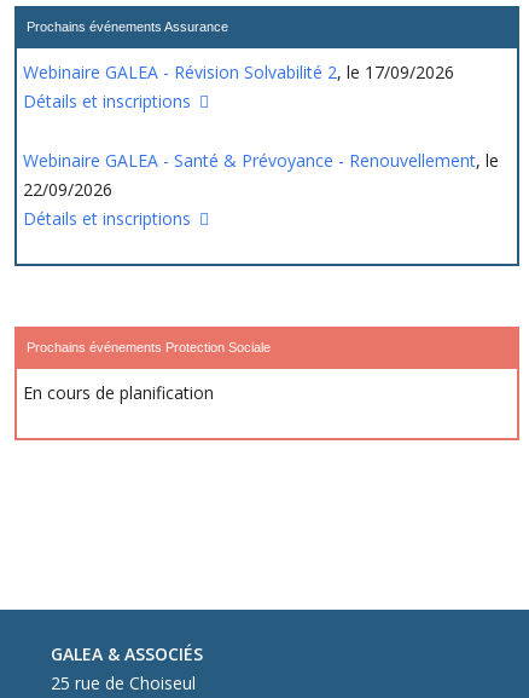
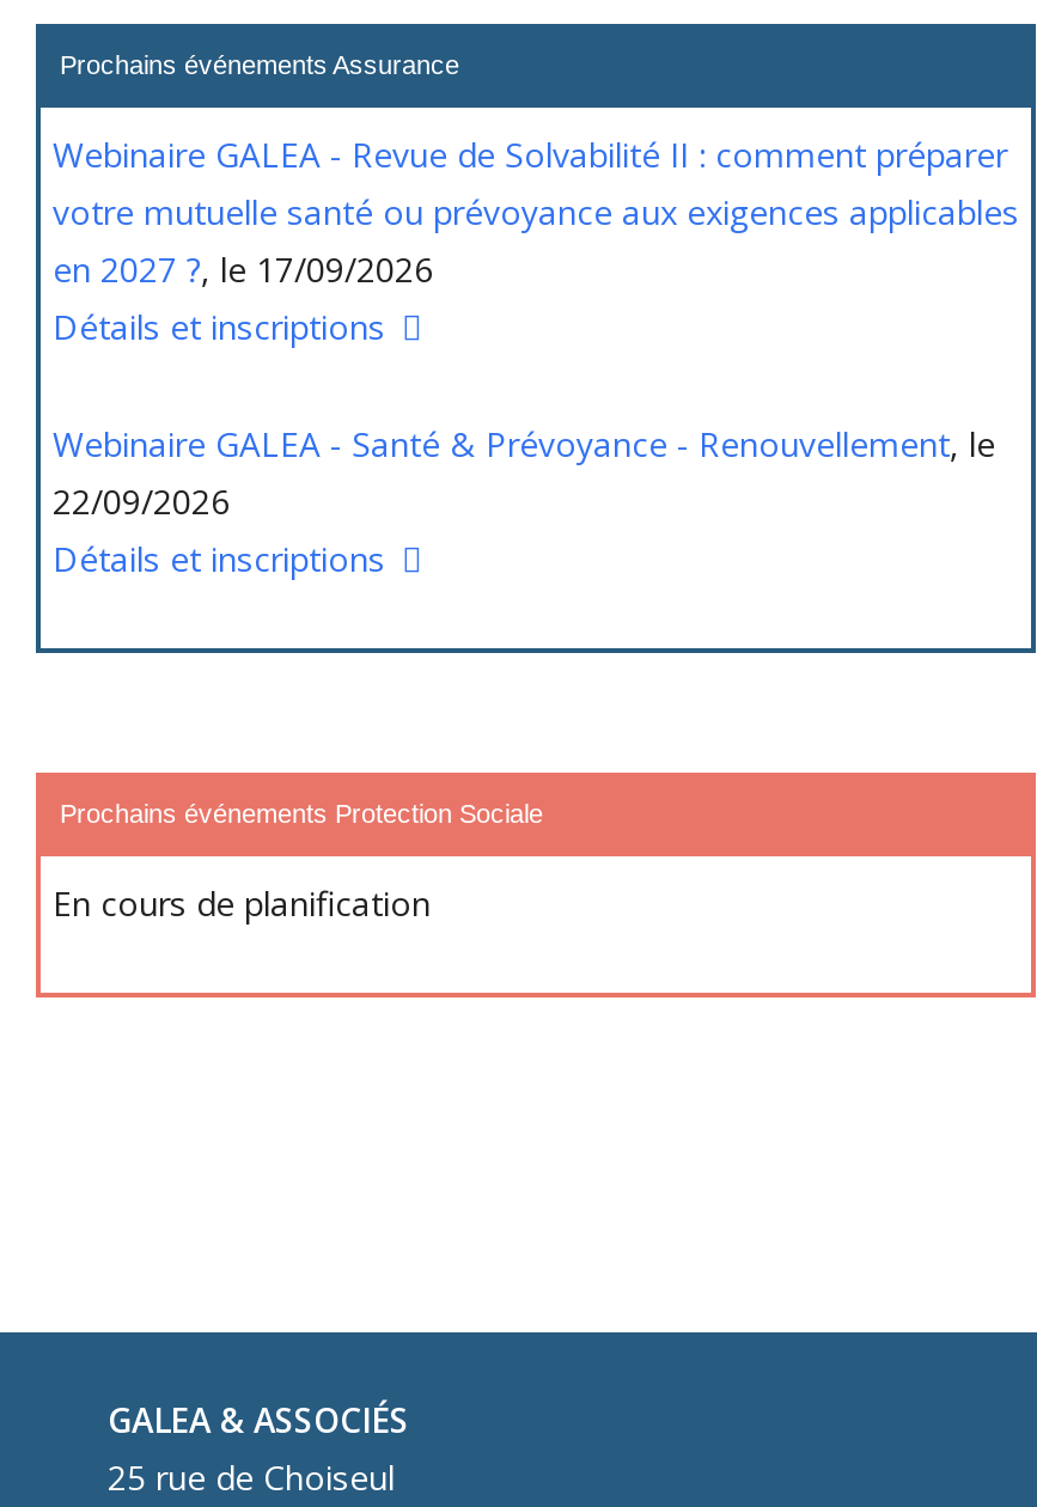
- Webinaire GALEA - Révision Solvabilité 2, le 17/09/2026
+ Webinaire GALEA - Revue de Solvabilité II : comment préparer
+ votre mutuelle santé ou prévoyance aux exigences applicables
+ en 2027 ?, le 17/09/2026
